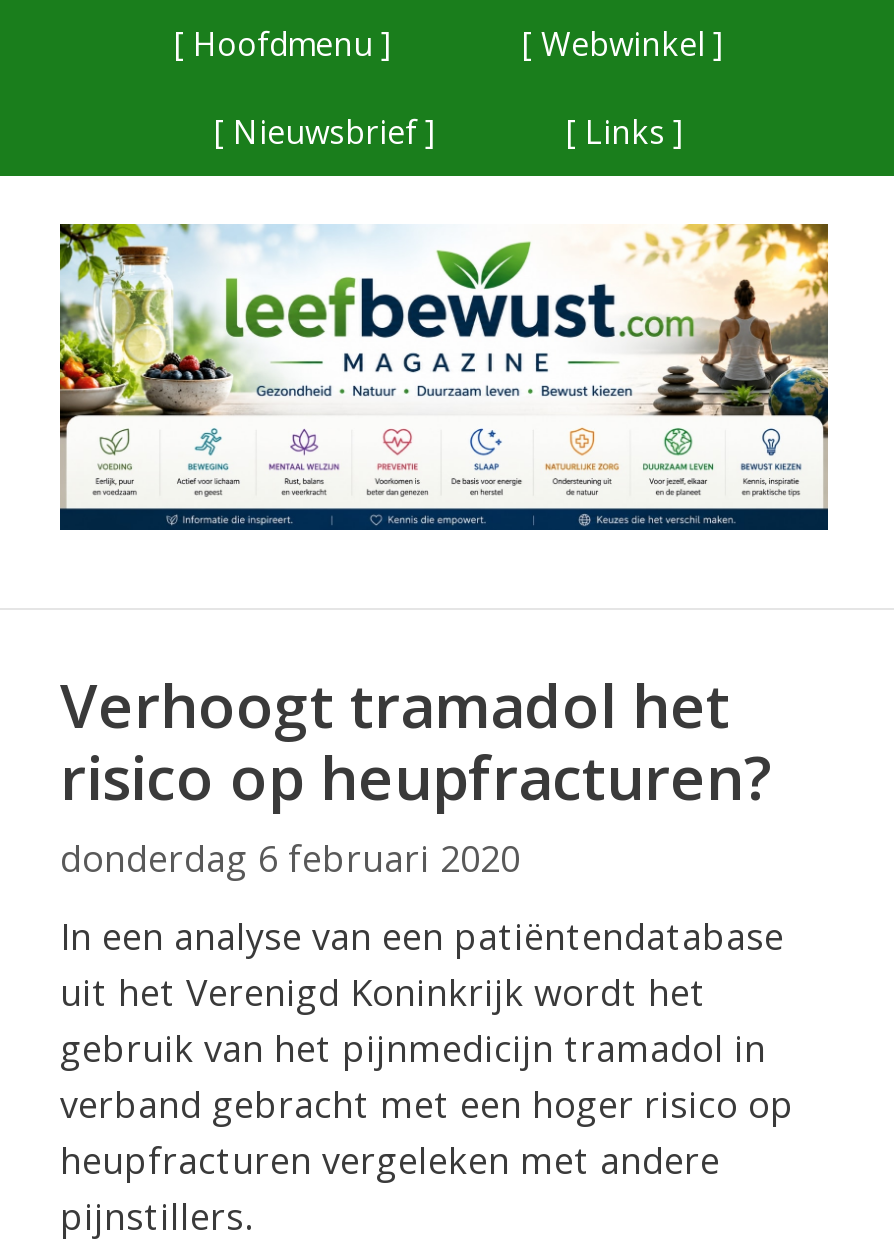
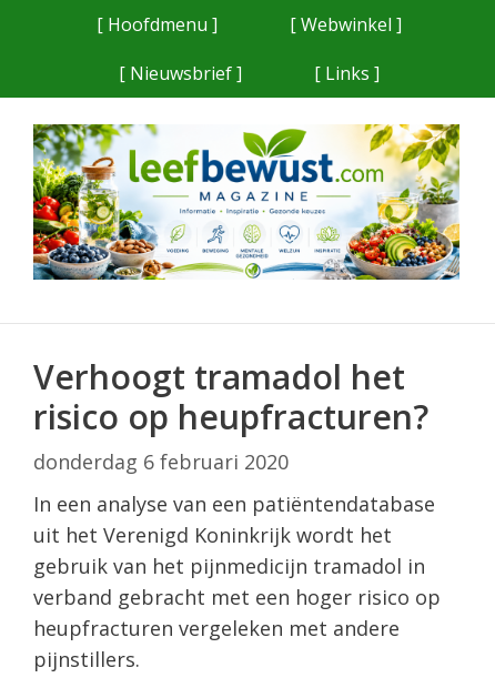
- [image]
+ [image]
